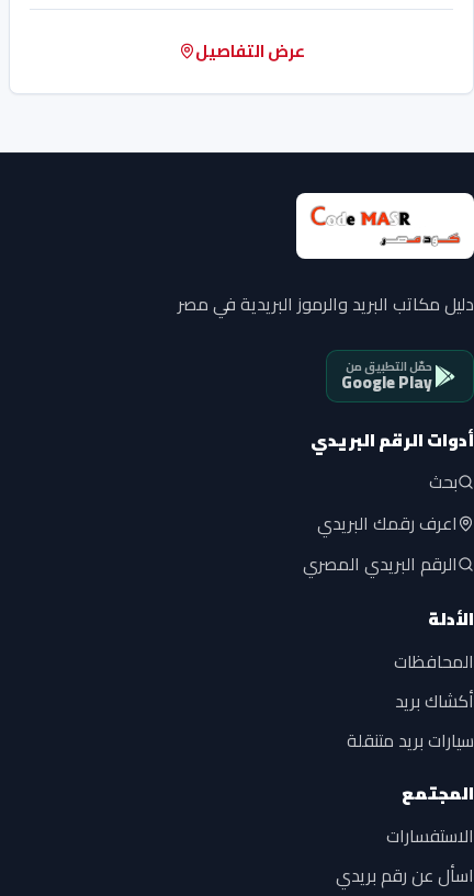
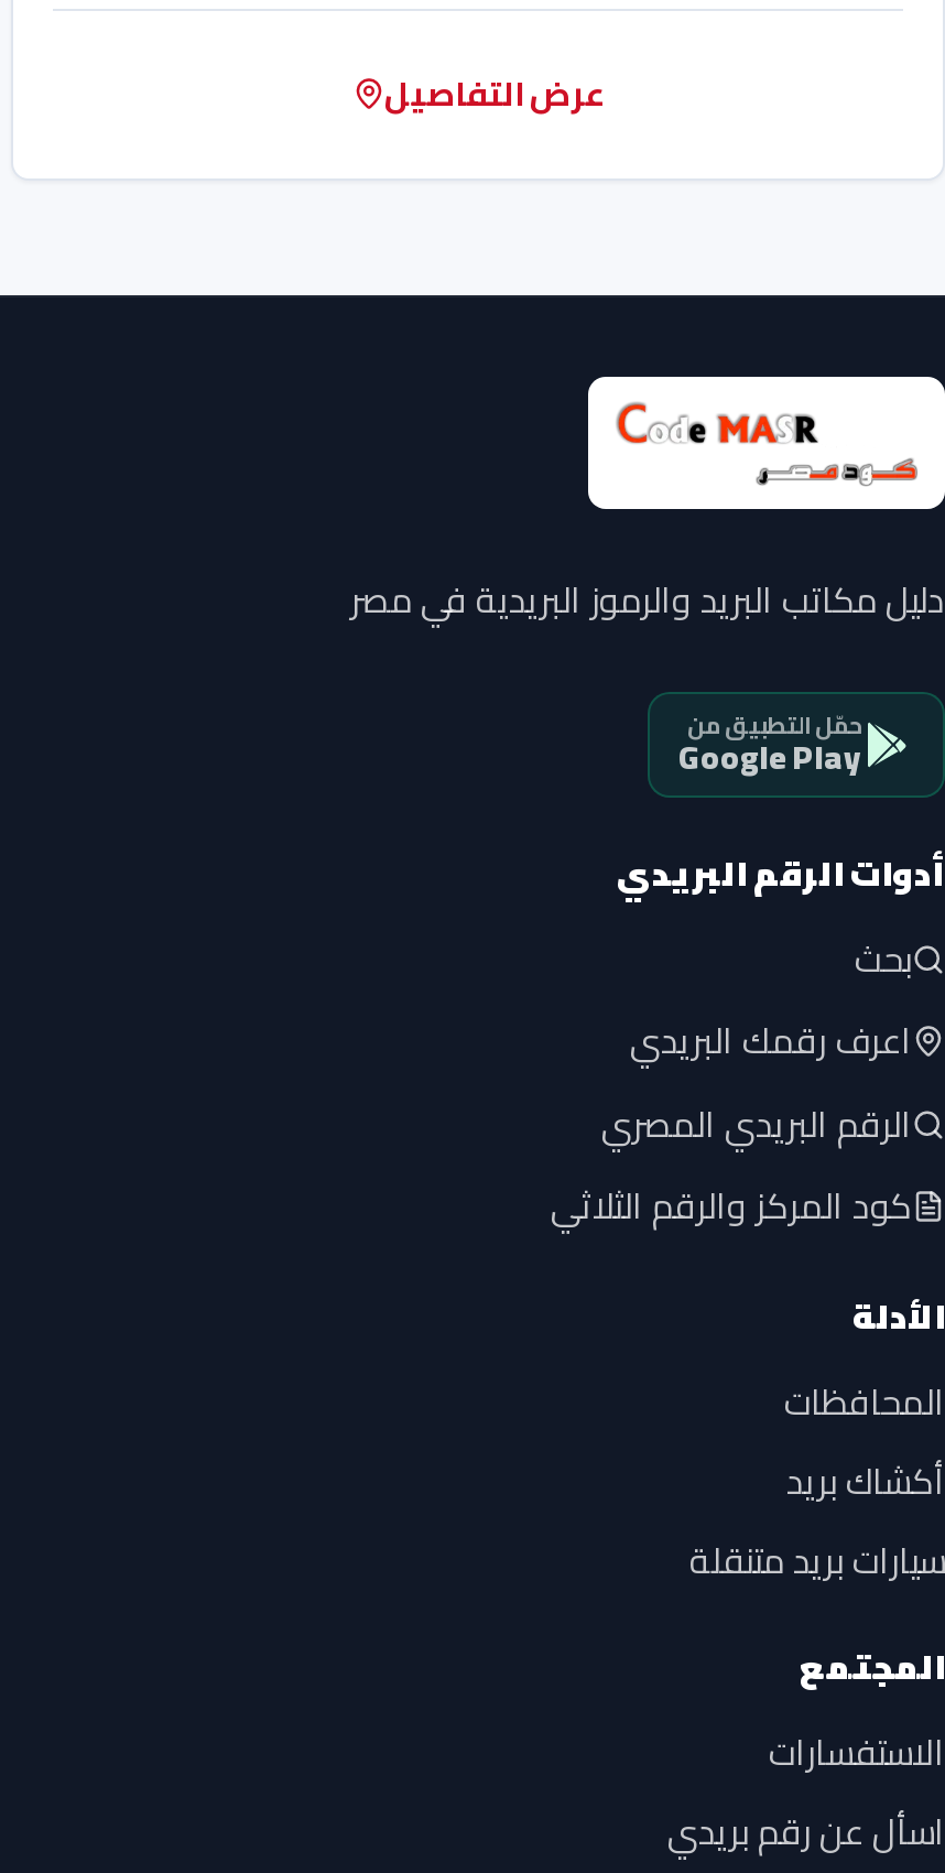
+ كود المركز والرقم الثلاثي
